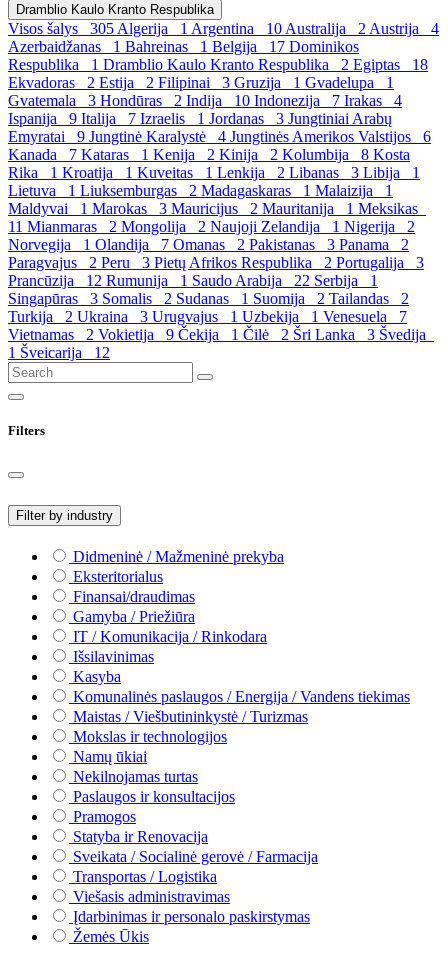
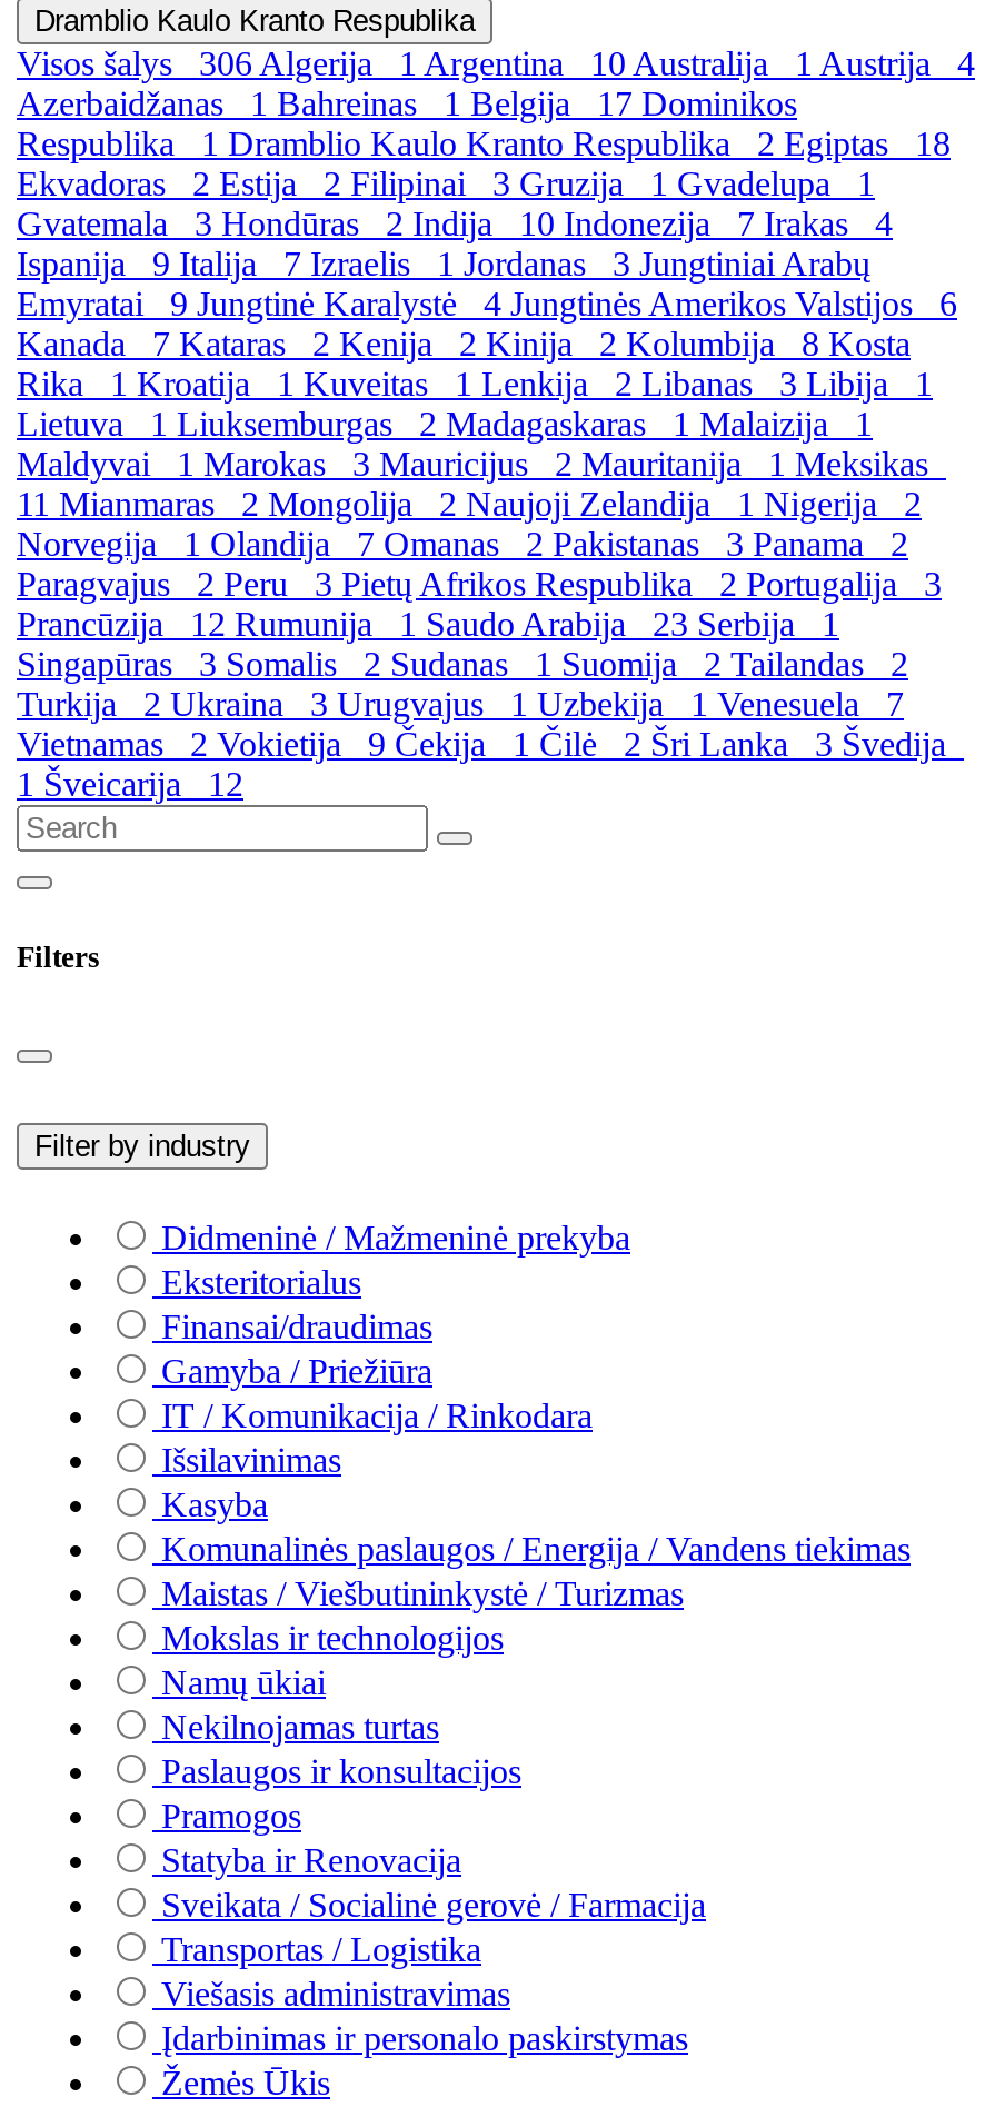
- Visos šalys305 Algerija1 Argentina 10 Australija 2 Austrija 4
+ Visos šalys306 Algerija1 Argentina 10 Australija 1 Austrija 4

- Kanada 7 Kataras 1 Kenija 2 Kinija 2 Kolumbija 8 Kosta
+ Kanada 7 Kataras 2 Kenija 2 Kinija 2 Kolumbija 8 Kosta

- Prancūzija 12 Rumunija 1 Saudo Arabija 22 Serbija 1
+ Prancūzija 12 Rumunija 1 Saudo Arabija 23 Serbija 1
